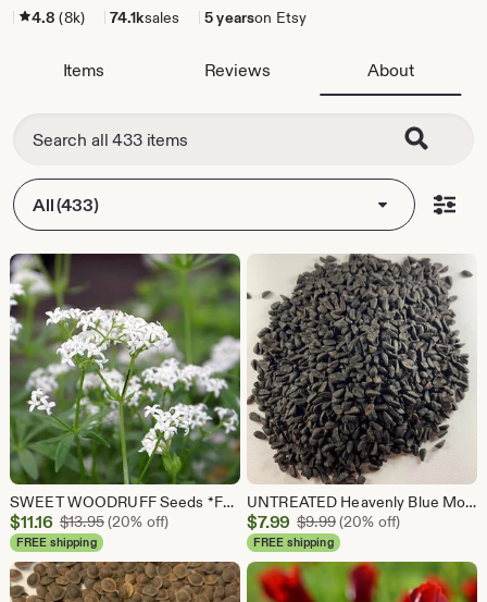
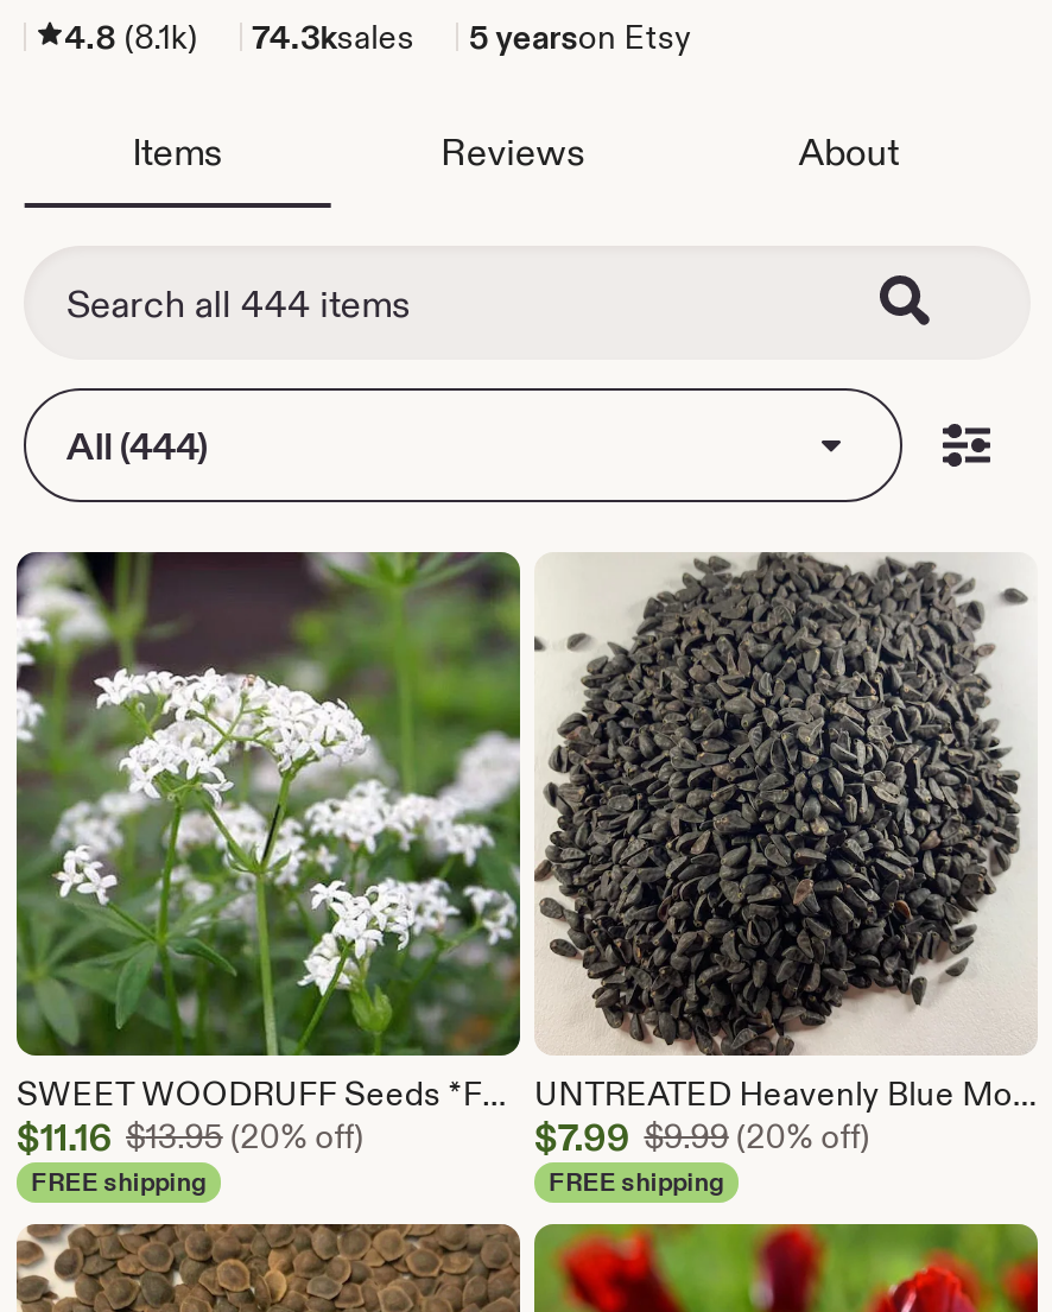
- 4.8 (8k)
- 74.1ksales
+ 4.8 (8.1k)
+ 74.3ksales

- All (433)
+ All (444)
